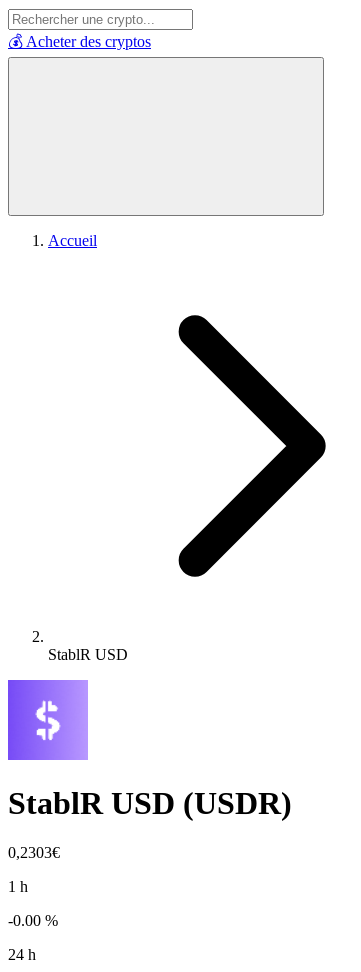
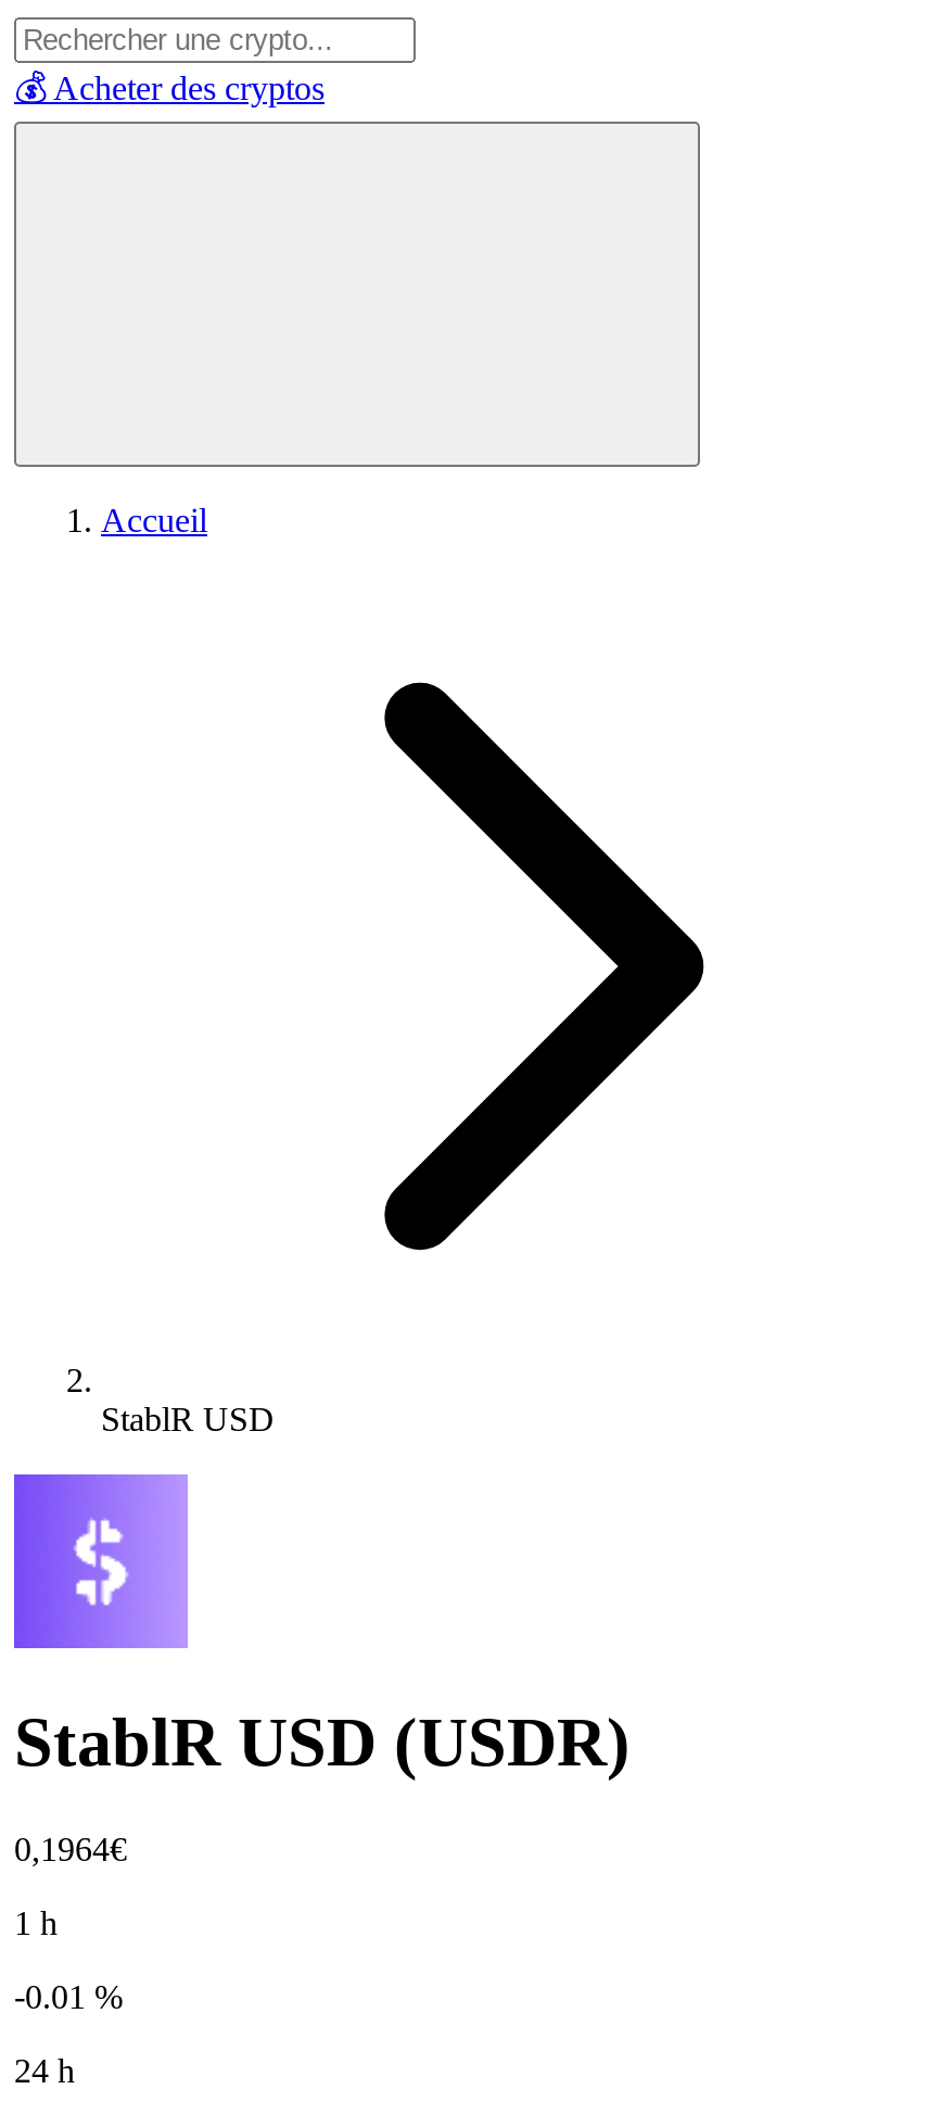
- 0,2303€
+ 0,1964€

- -0.00 %
+ -0.01 %
